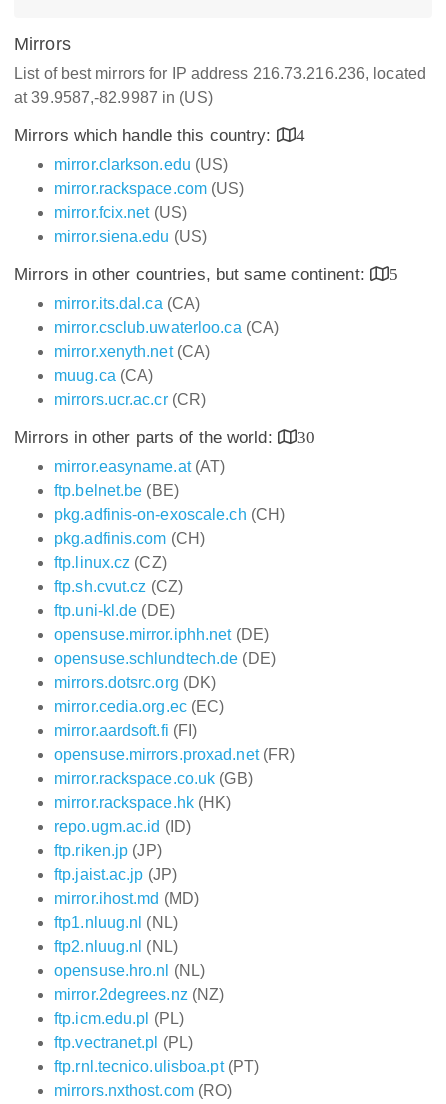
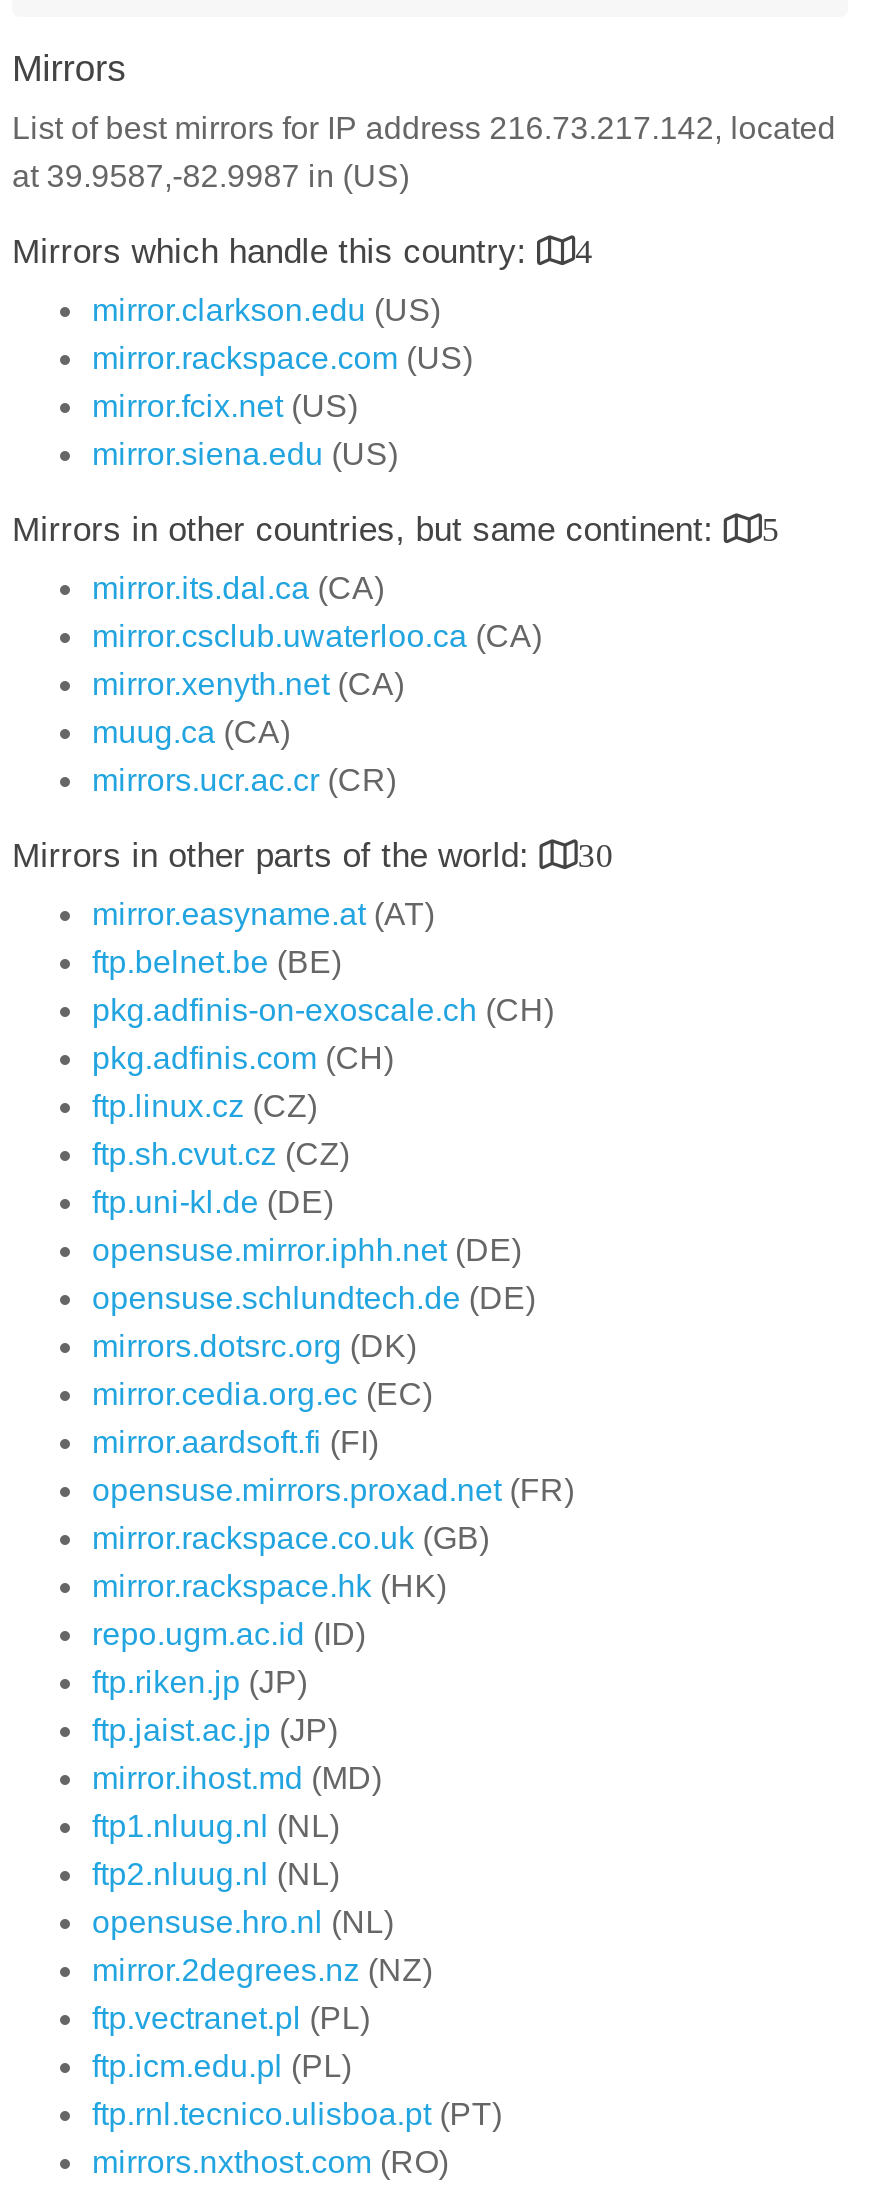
- List of best mirrors for IP address 216.73.216.236, located
+ List of best mirrors for IP address 216.73.217.142, located

moved down: ftp.icm.edu.pl (PL)

moved up: ftp.vectranet.pl (PL)
